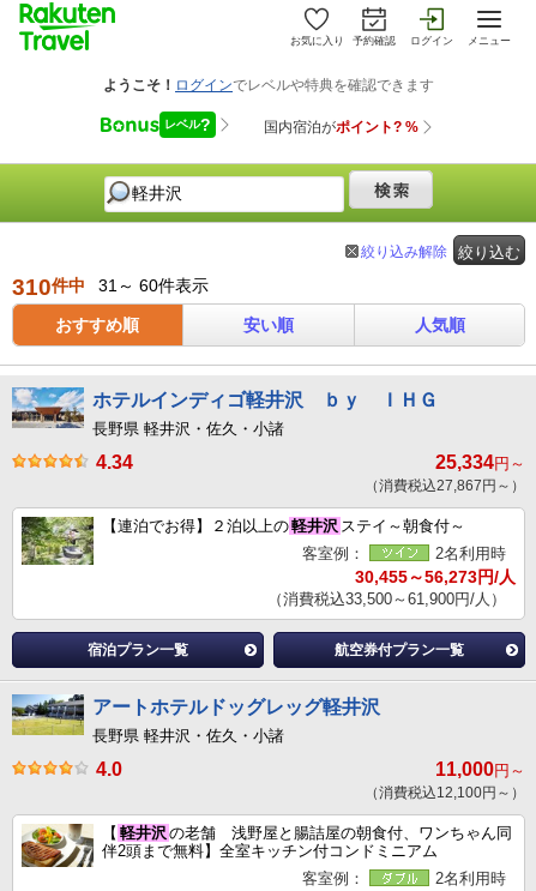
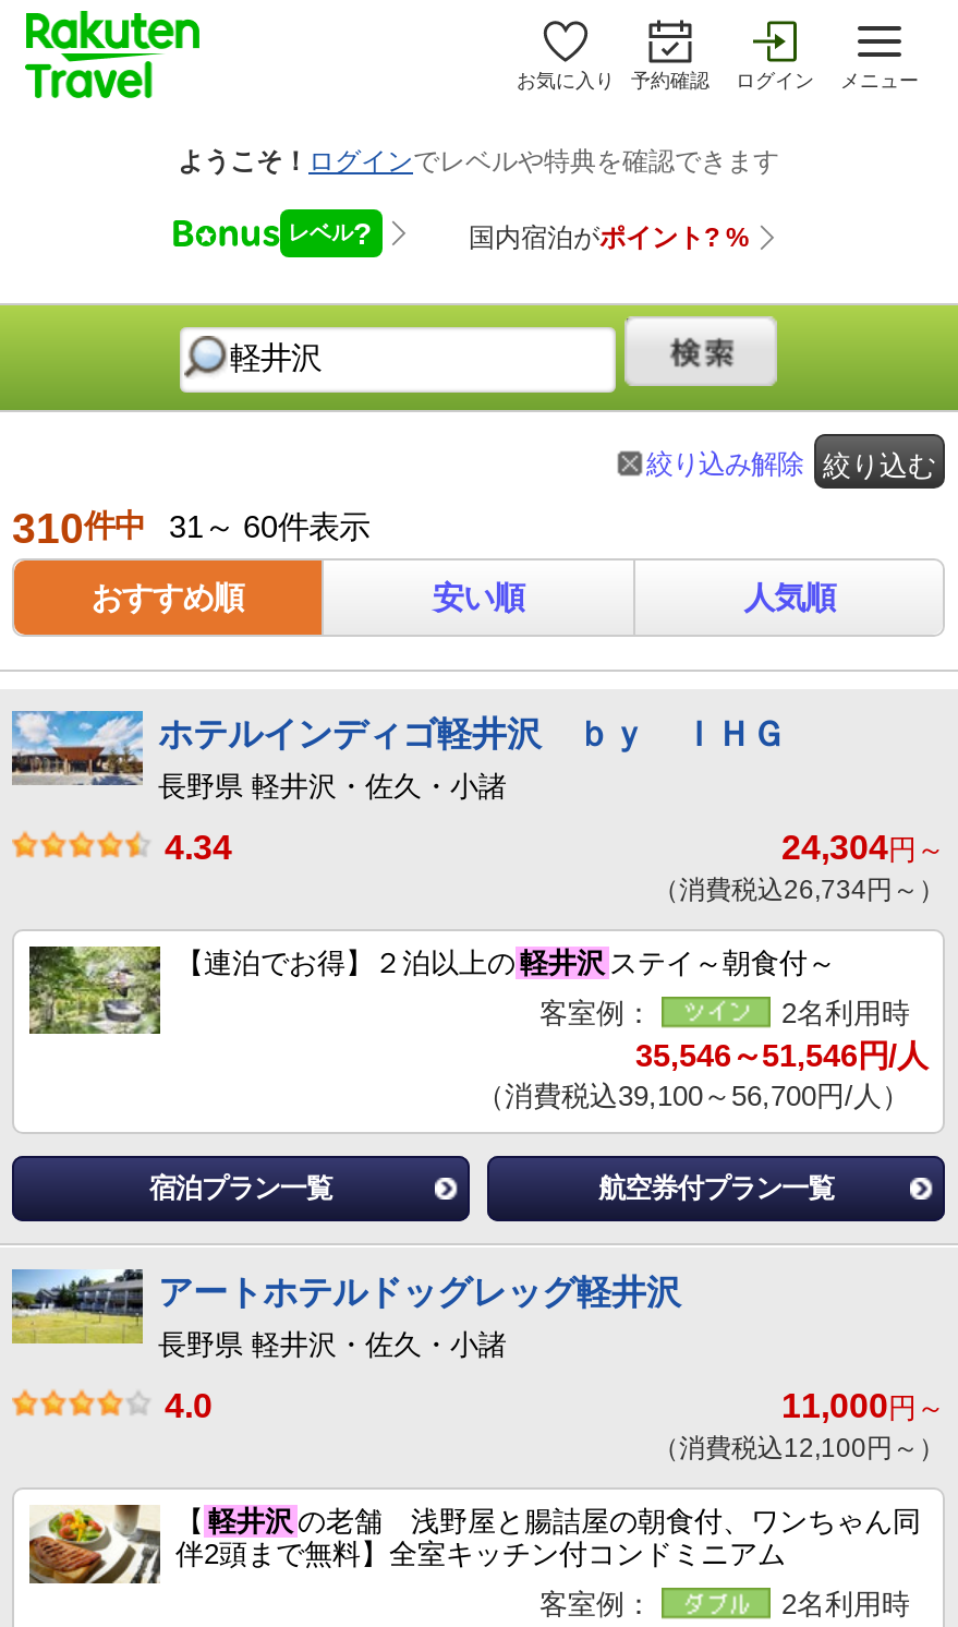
- 25,334円～
+ 24,304円～

- （消費税込27,867円～）
+ （消費税込26,734円～）

- 30,455～56,273円/人
+ 35,546～51,546円/人

- （消費税込33,500～61,900円/人）
+ （消費税込39,100～56,700円/人）
